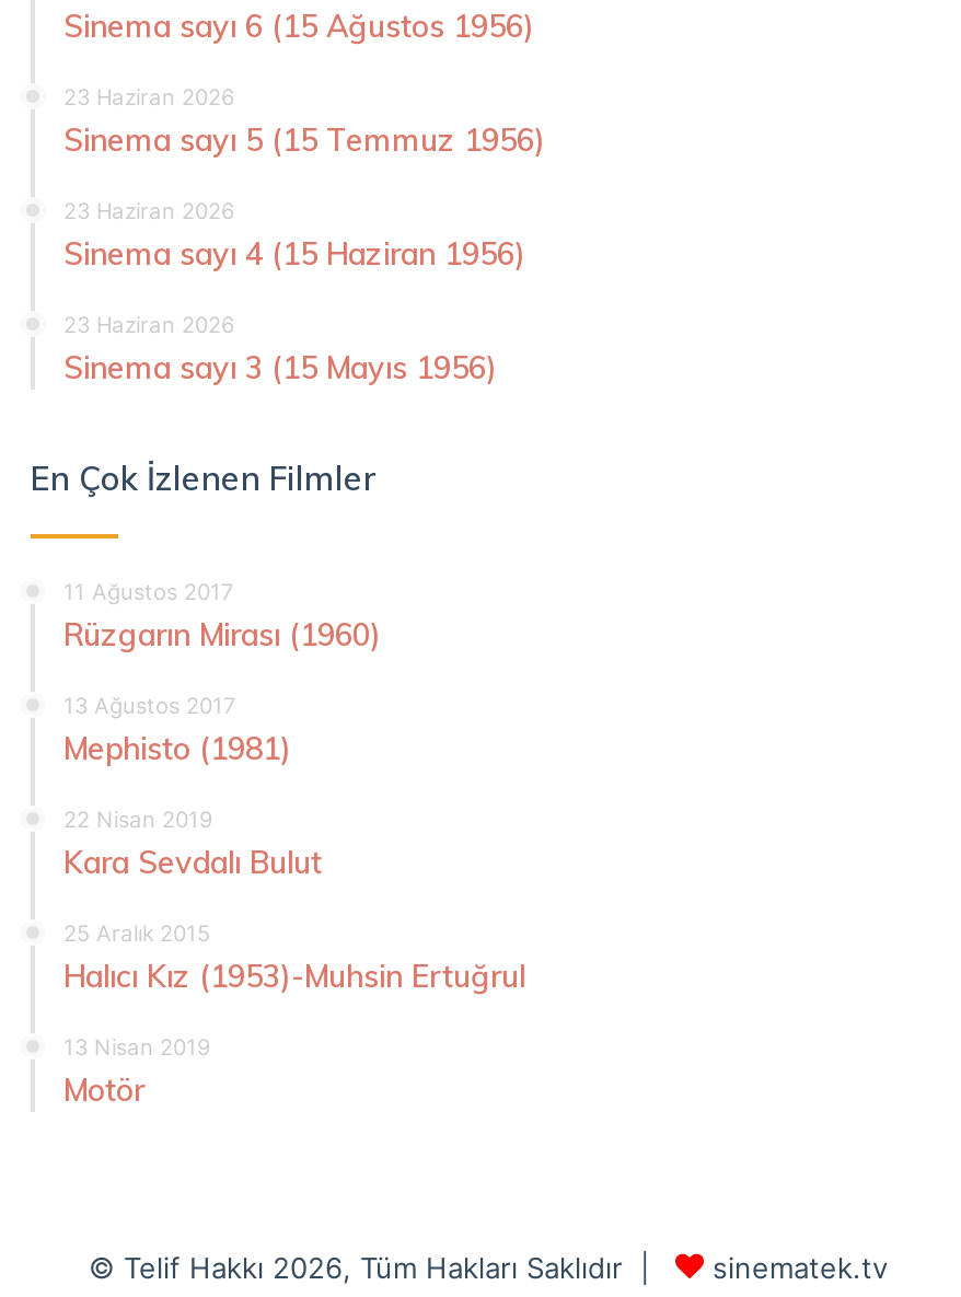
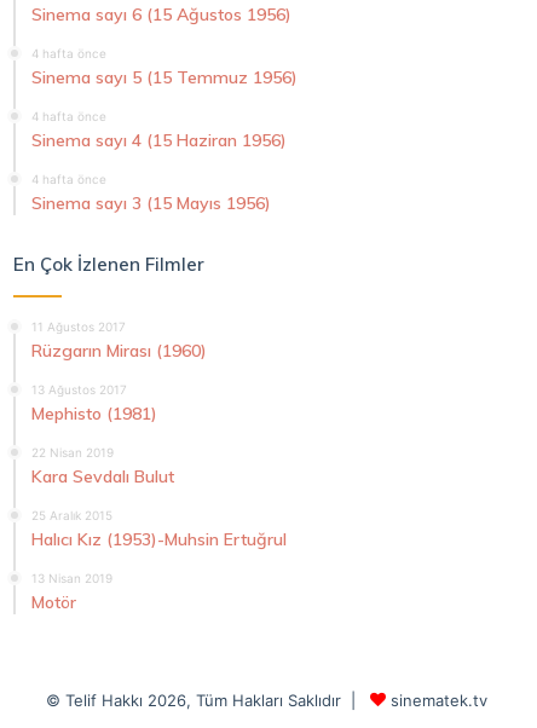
- 23 Haziran 2026
+ 4 hafta önce

- 23 Haziran 2026
+ 4 hafta önce

- 23 Haziran 2026
+ 4 hafta önce
